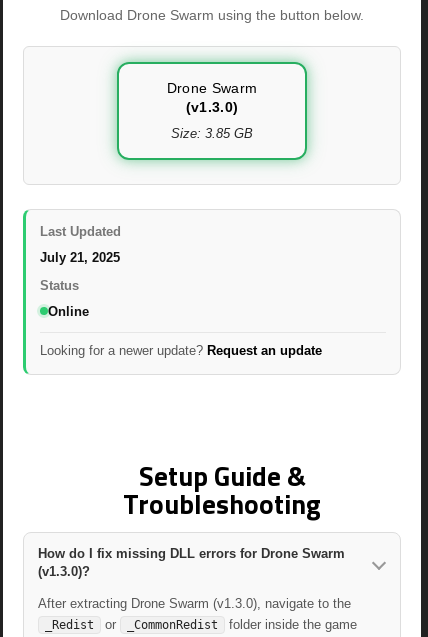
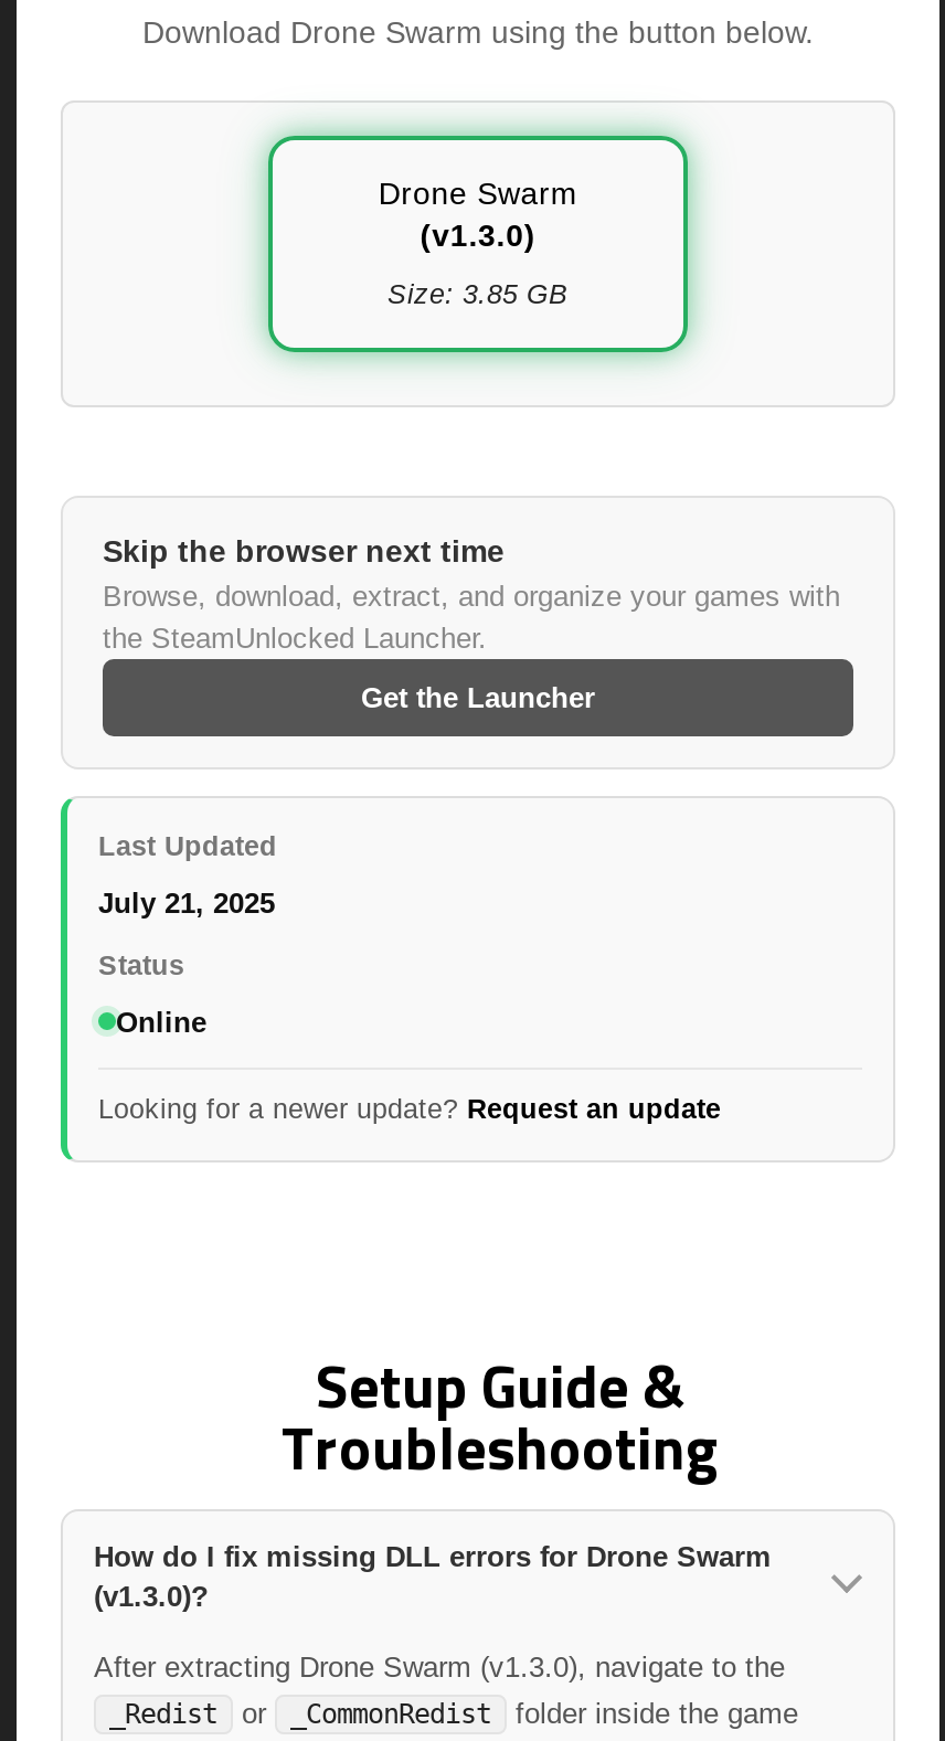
+ Skip the browser next time
+ Browse, download, extract, and organize your games with
+ the SteamUnlocked Launcher.
+ Get the Launcher
